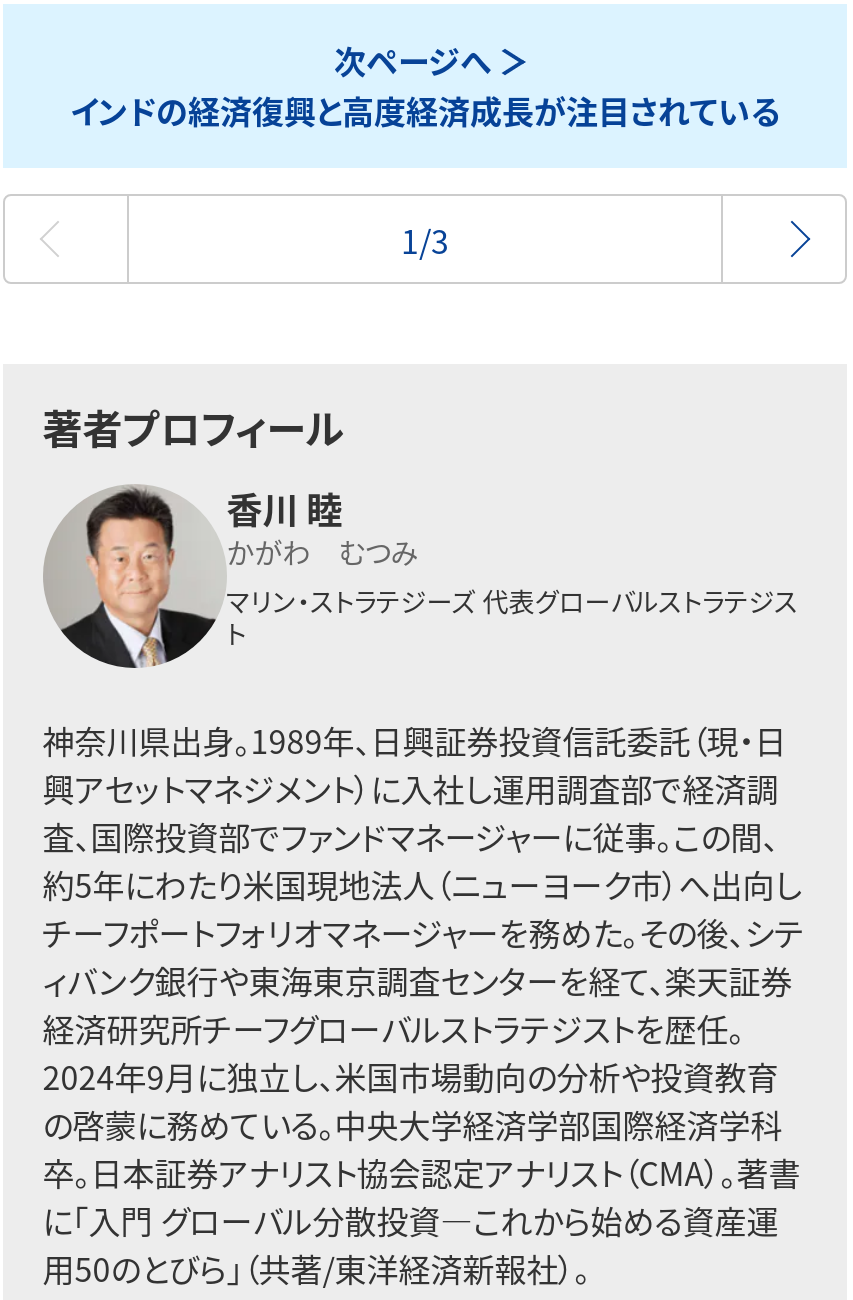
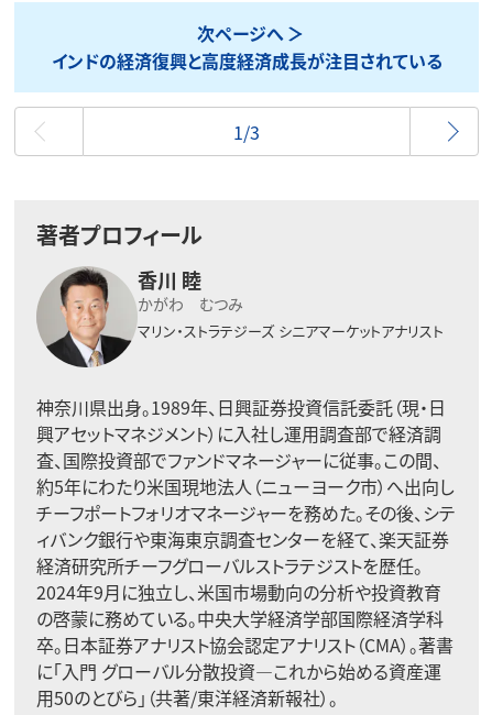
- マリン・ストラテジーズ 代表グローバルストラテジス
- ト
+ マリン・ストラテジーズ シニアマーケットアナリスト
